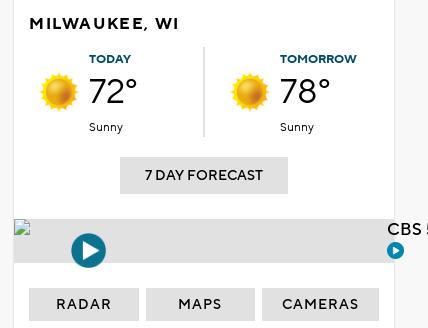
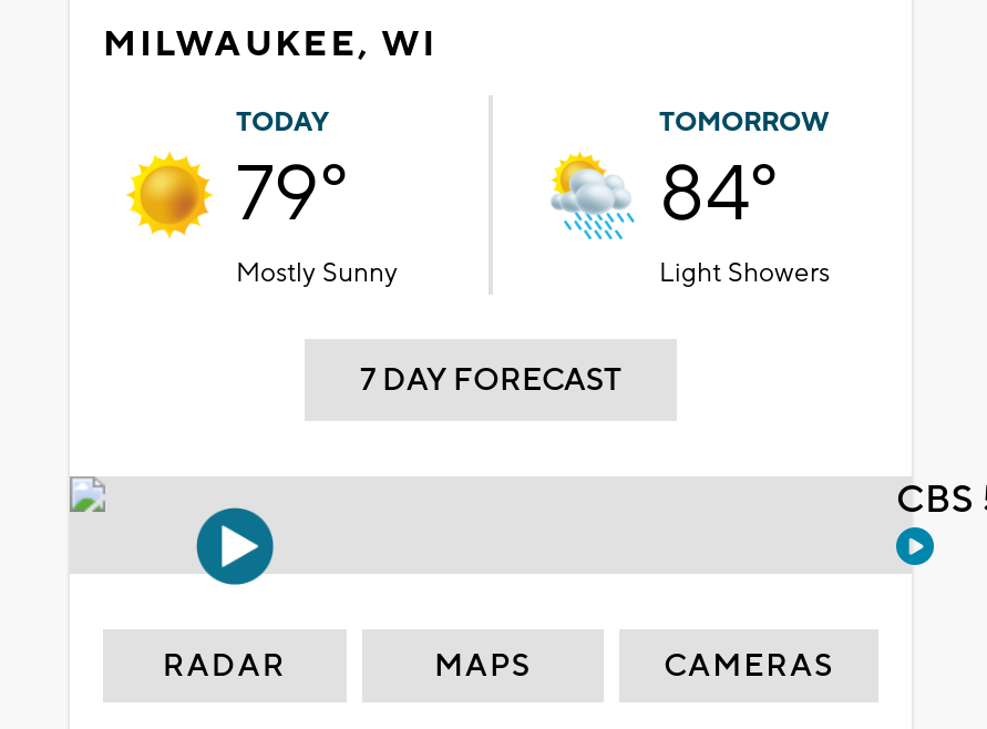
- 72°
- Sunny
+ 79°
+ Mostly Sunny

- [image]
- 78°
- Sunny
+ [image]
+ 84°
+ Light Showers
